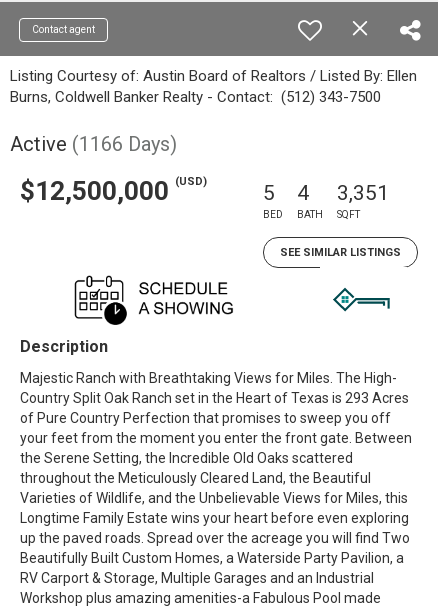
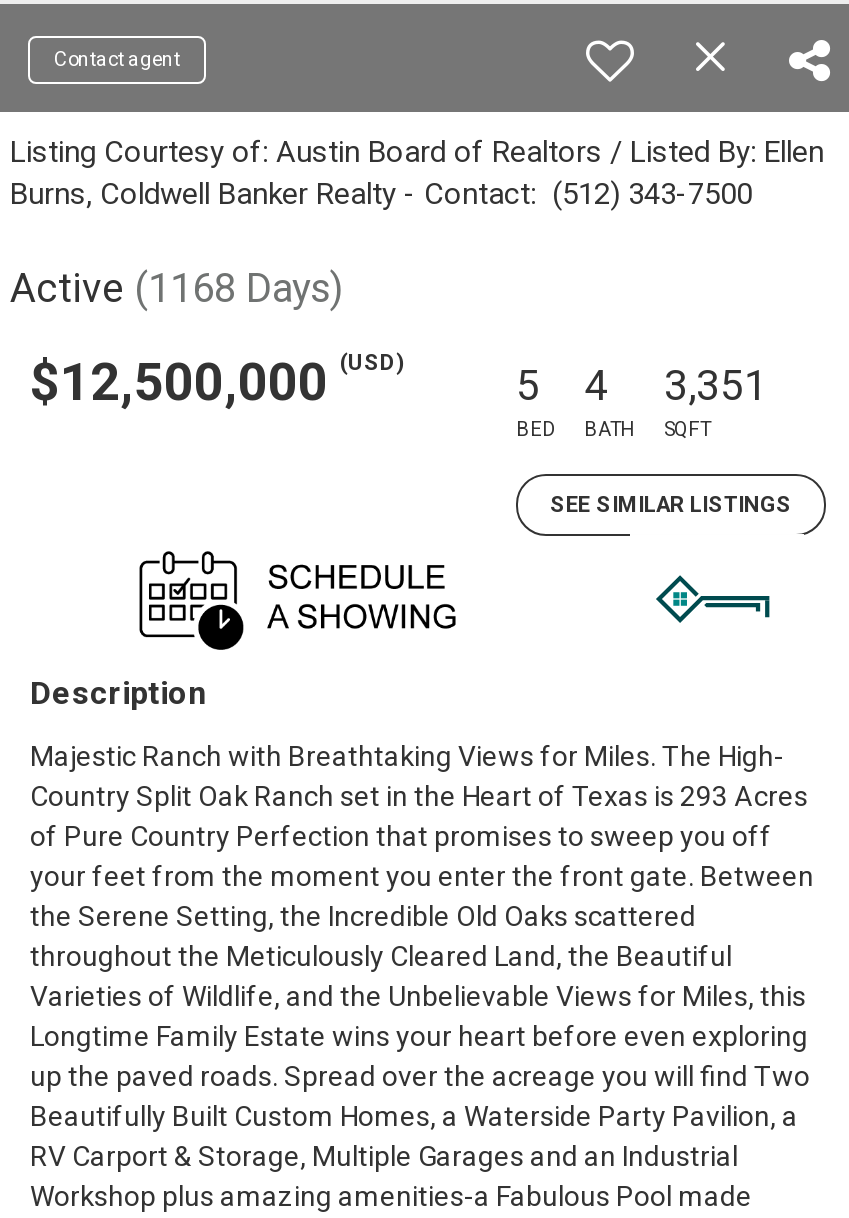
- Active (1166 Days)
+ Active (1168 Days)
